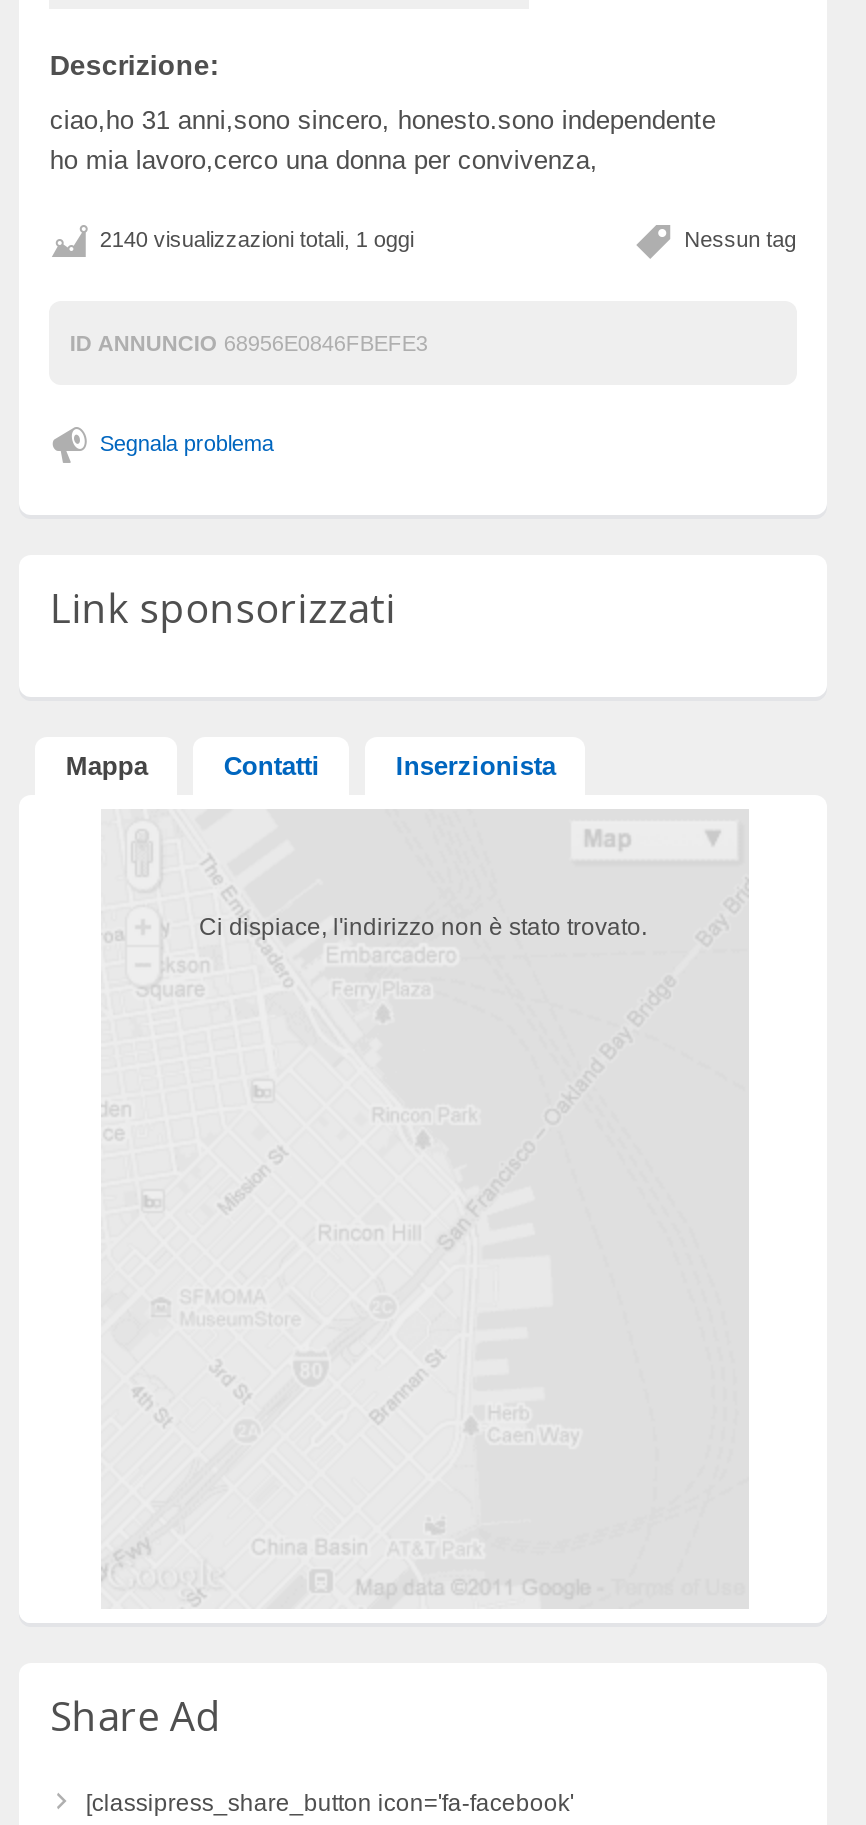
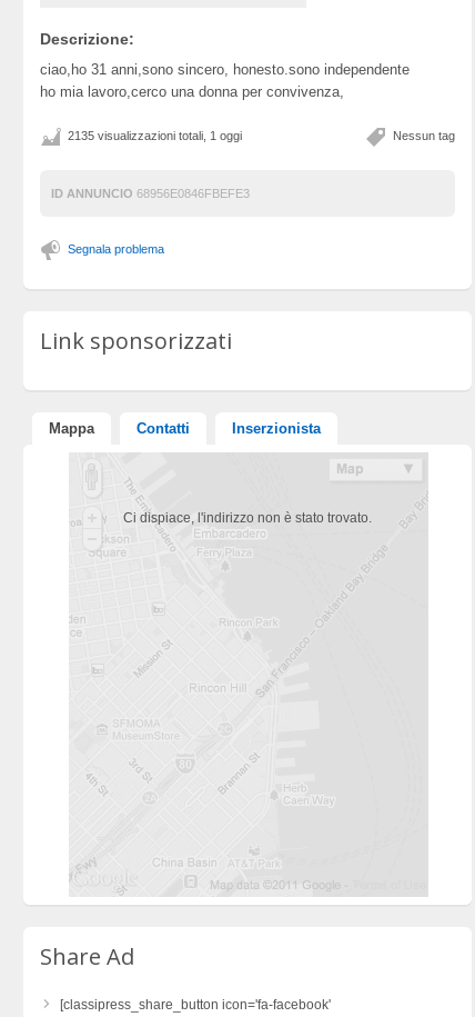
- 2140 visualizzazioni totali, 1 oggi
+ 2135 visualizzazioni totali, 1 oggi
